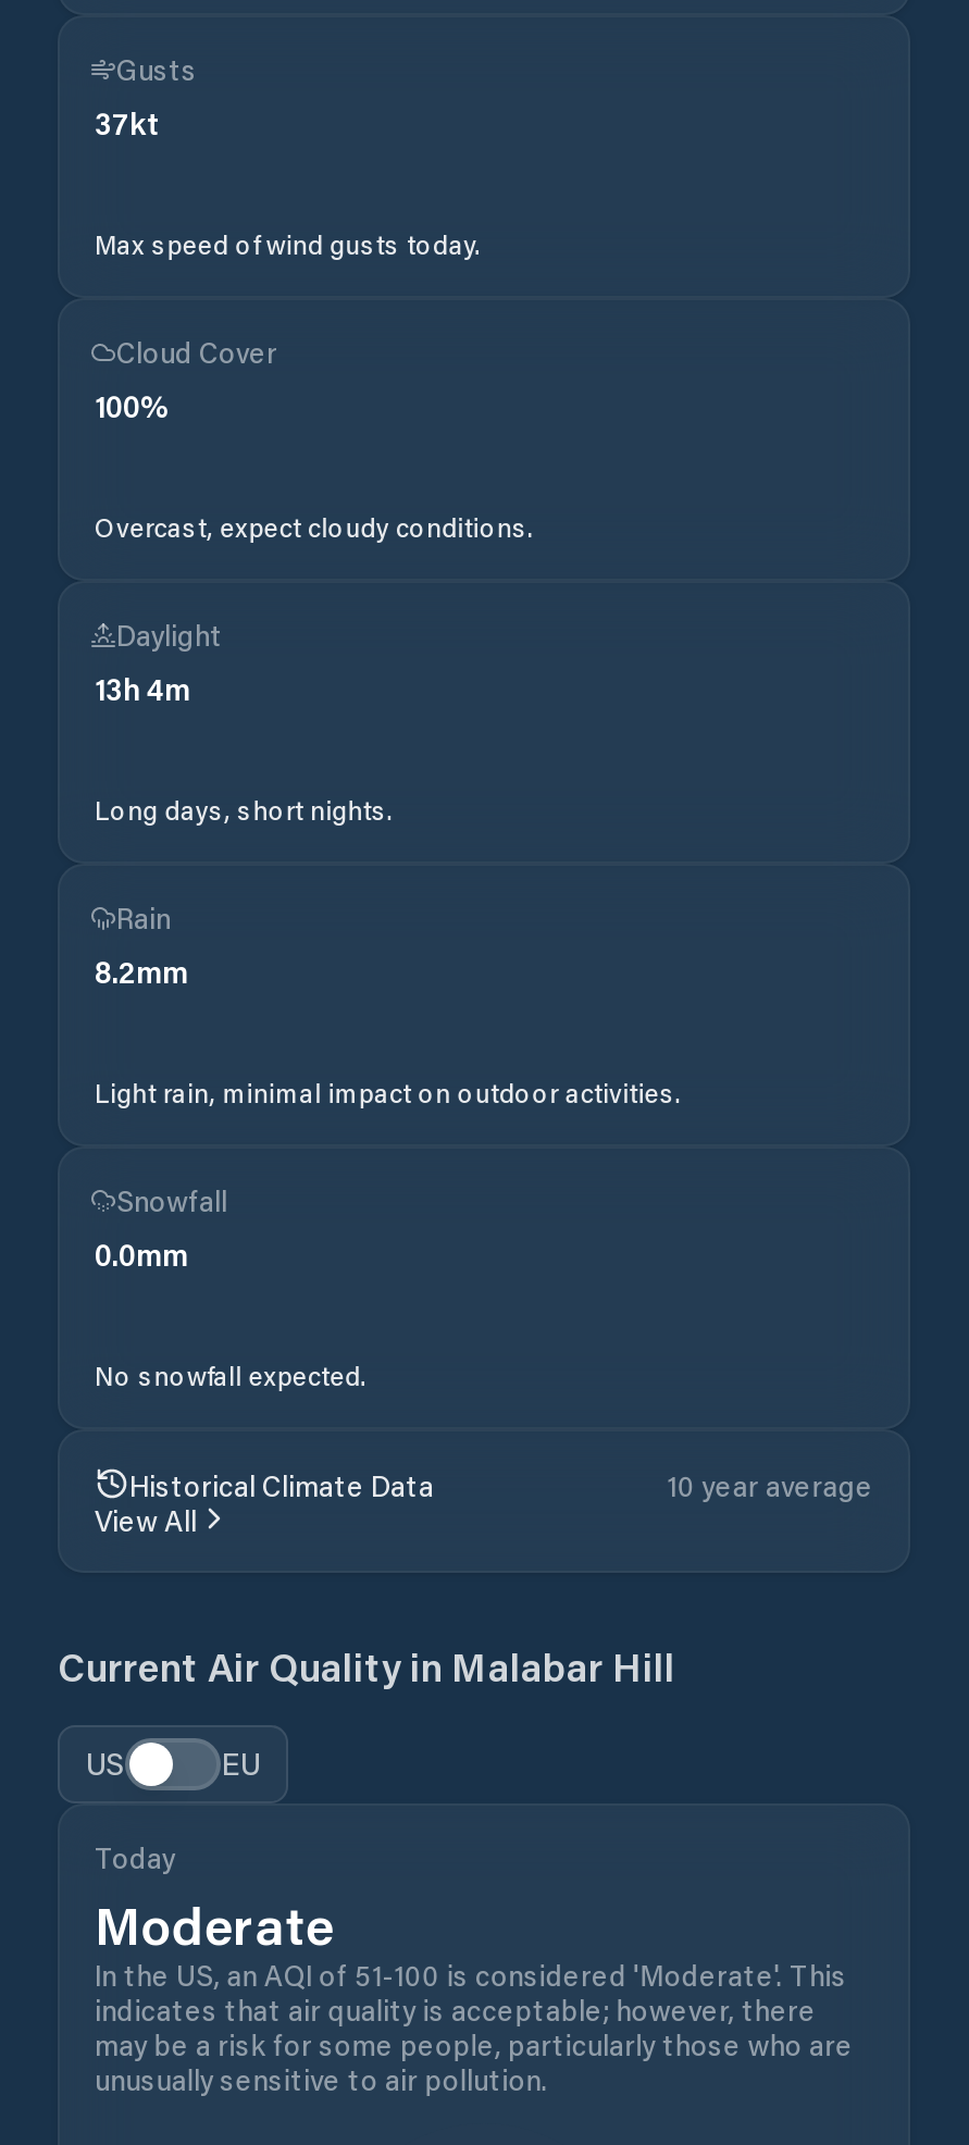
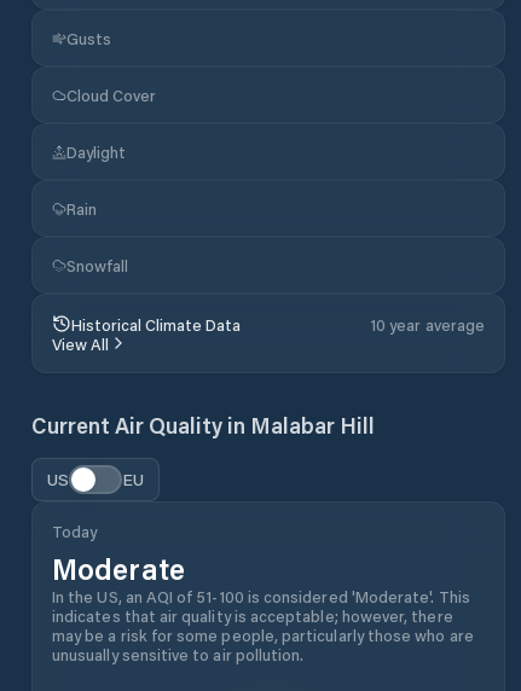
- 37kt
- Max speed of wind gusts today.

- 100%
- Overcast, expect cloudy conditions.

- 13h 4m
- Long days, short nights.

- 8.2mm
- Light rain, minimal impact on outdoor activities.

- 0.0mm
- No snowfall expected.
